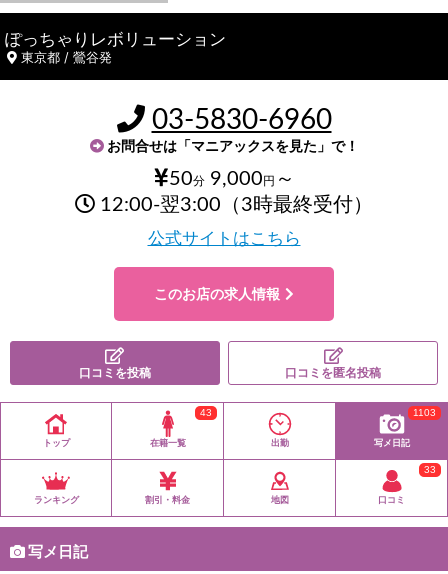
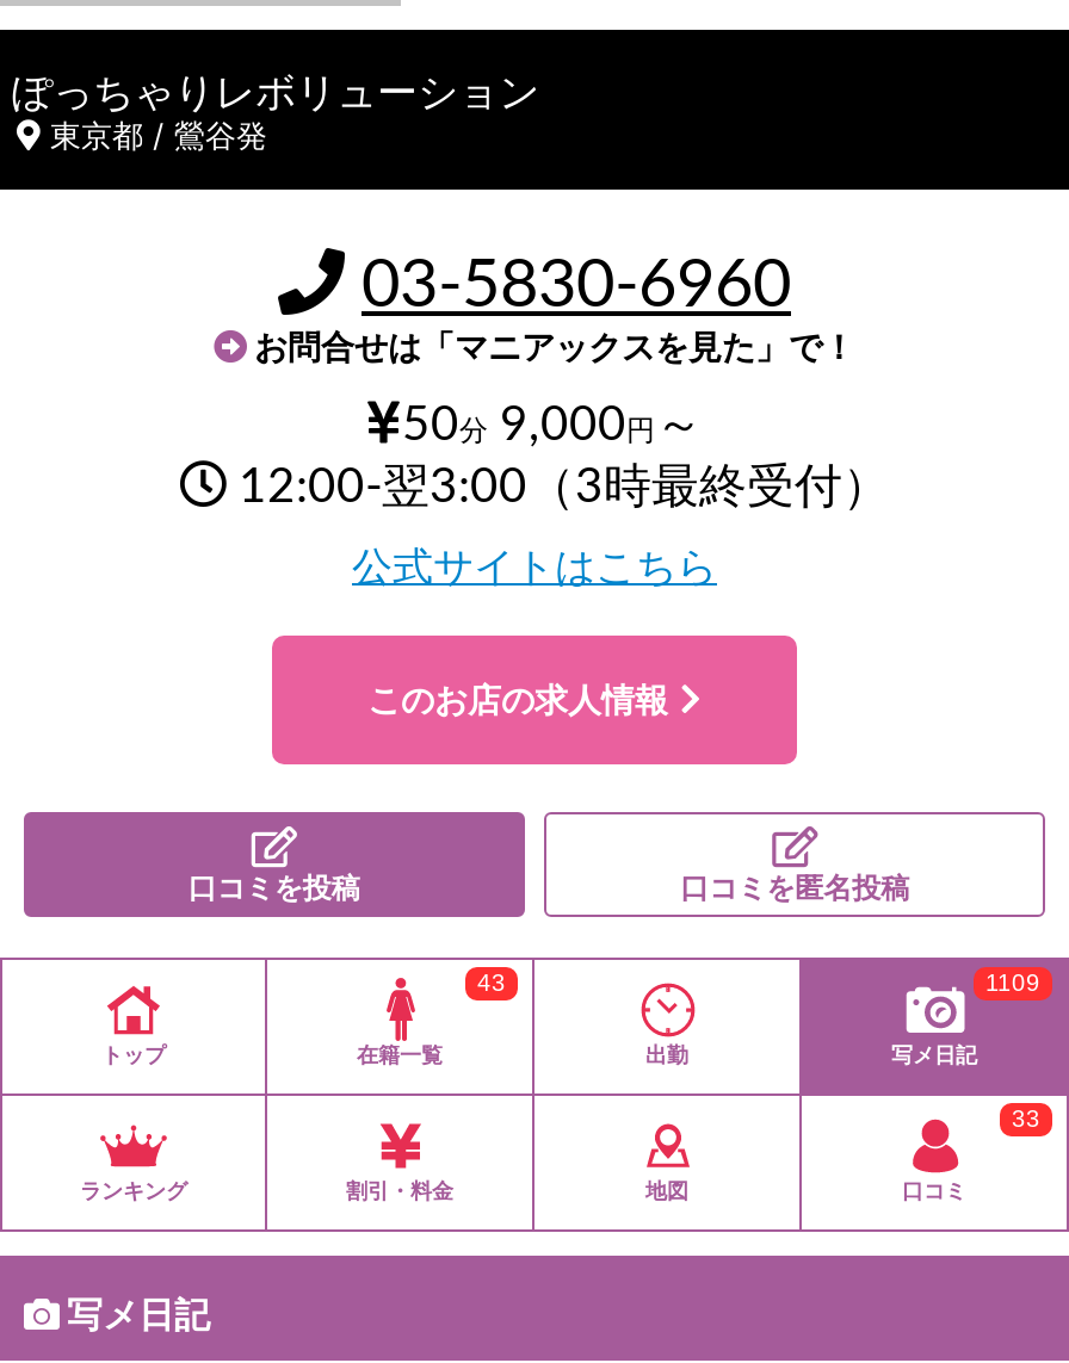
- 1103
+ 1109
